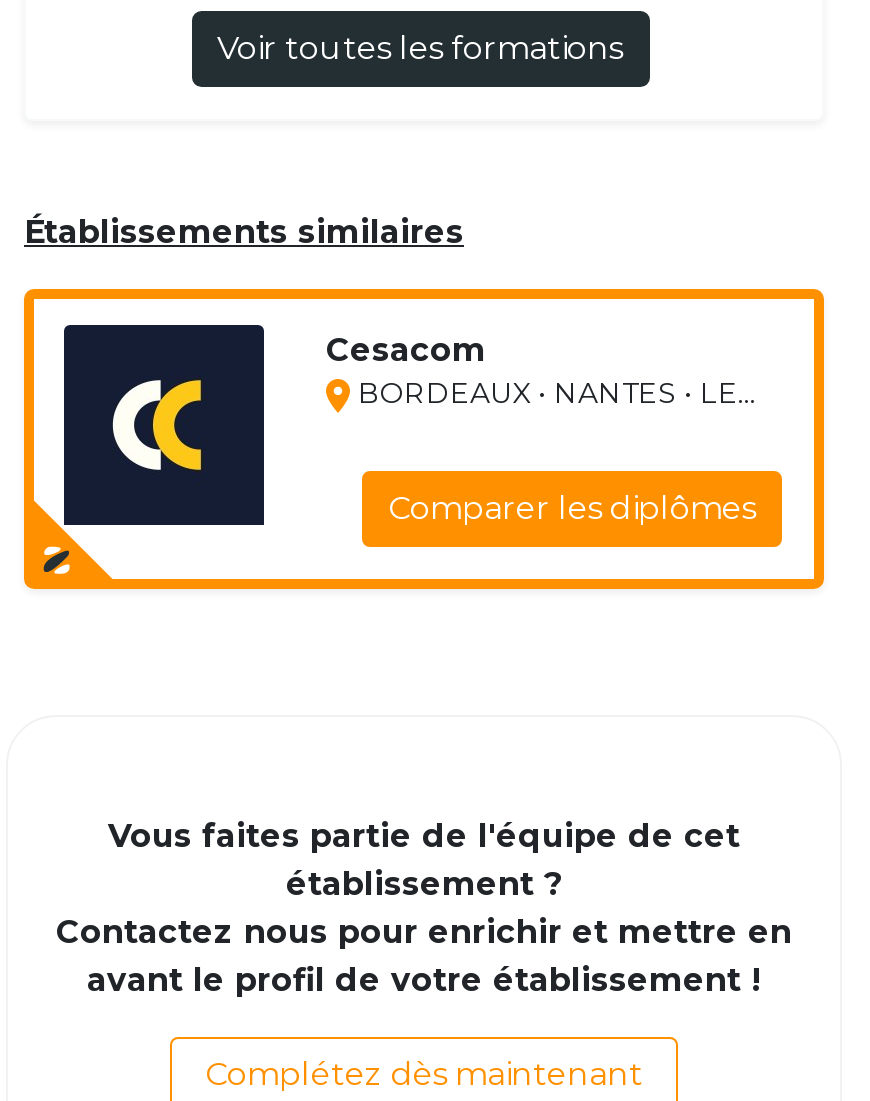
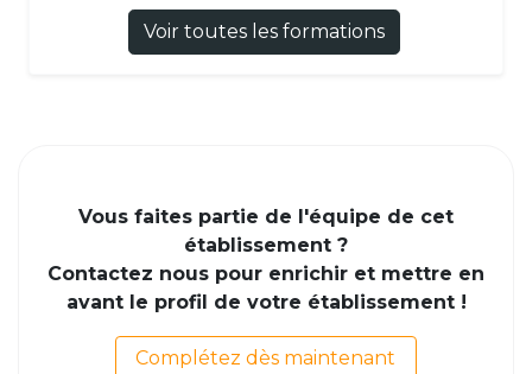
- [image]
- Établissements similaires
- Cesacom
- BORDEAUX • NANTES • LE...
- Comparer les diplômes
